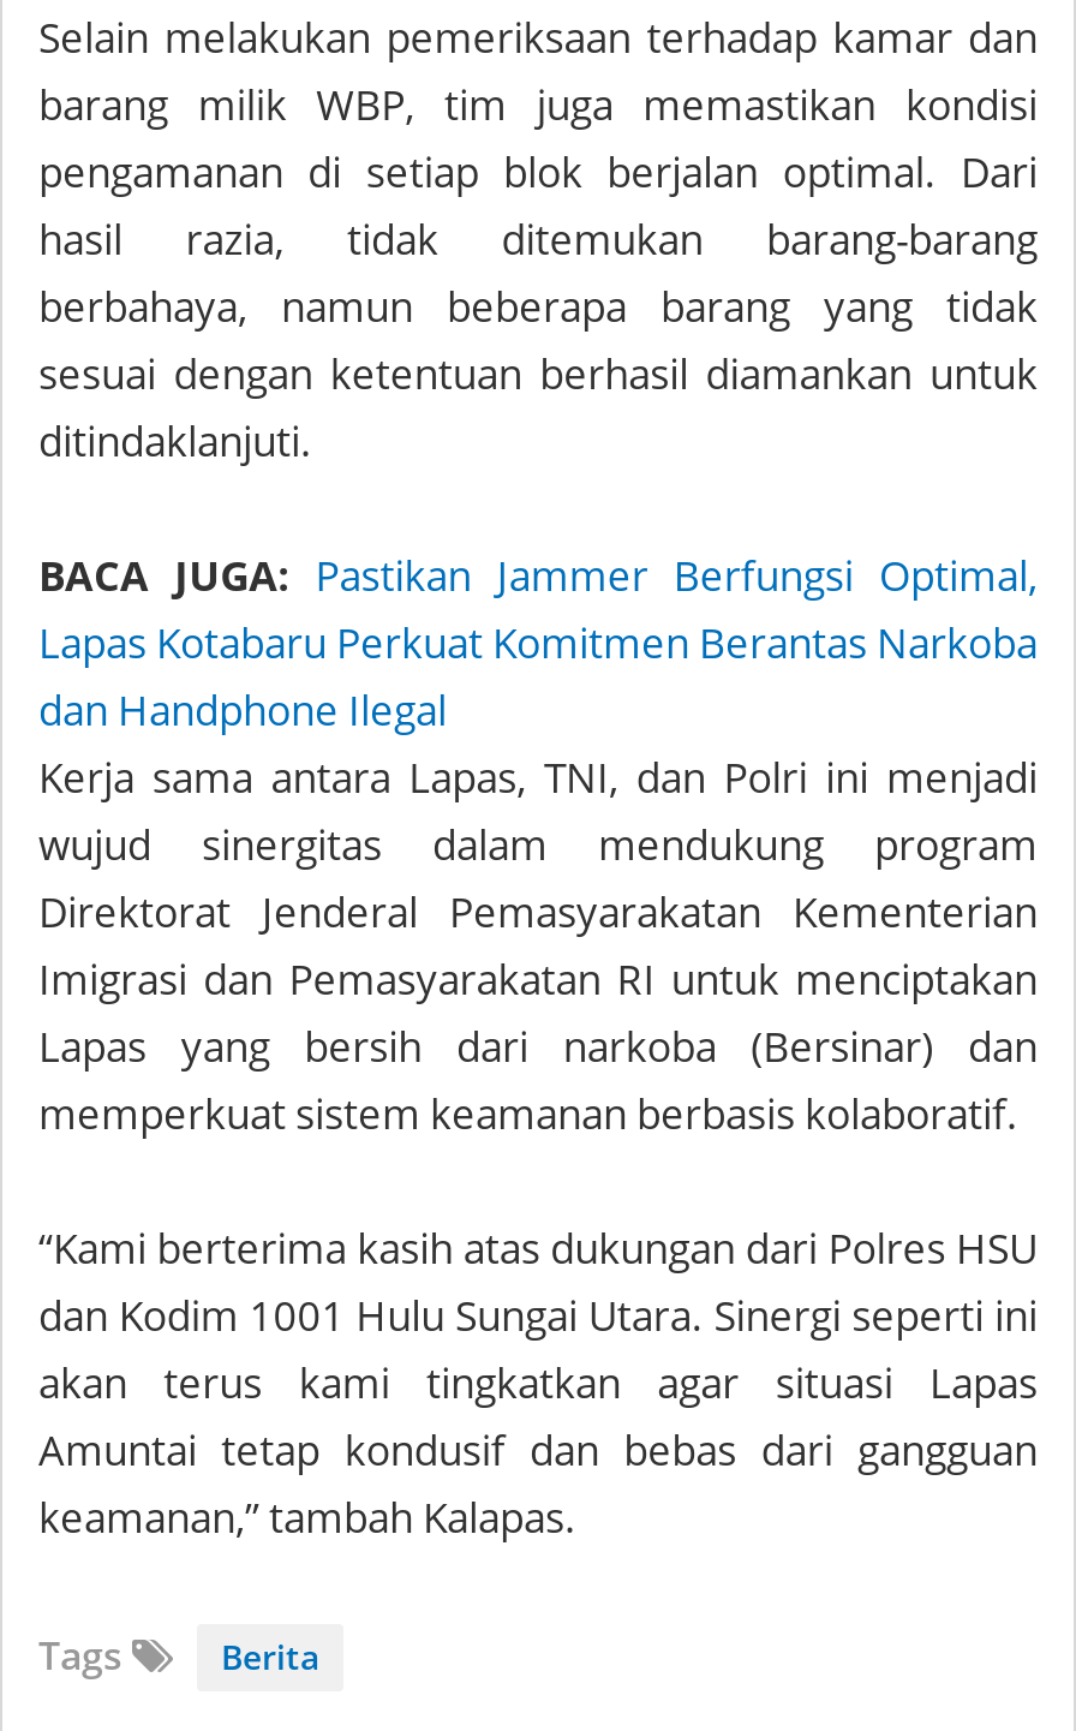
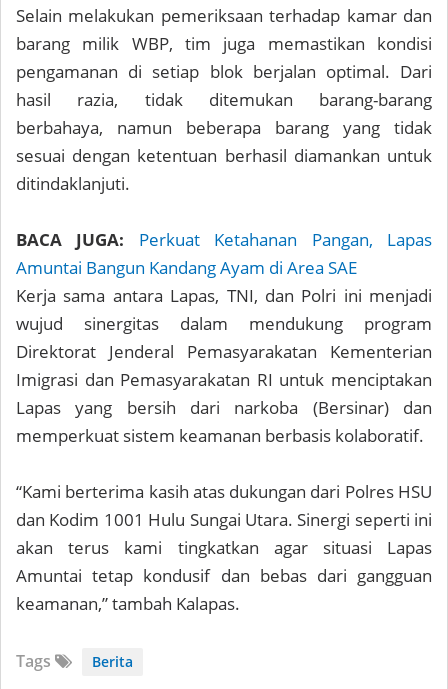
- BACA JUGA: Pastikan Jammer Berfungsi Optimal,
- Lapas Kotabaru Perkuat Komitmen Berantas Narkoba
- dan Handphone Ilegal
+ BACA JUGA:
+ Perkuat Ketahanan Pangan, Lapas
+ Amuntai Bangun Kandang Ayam di Area SAE
